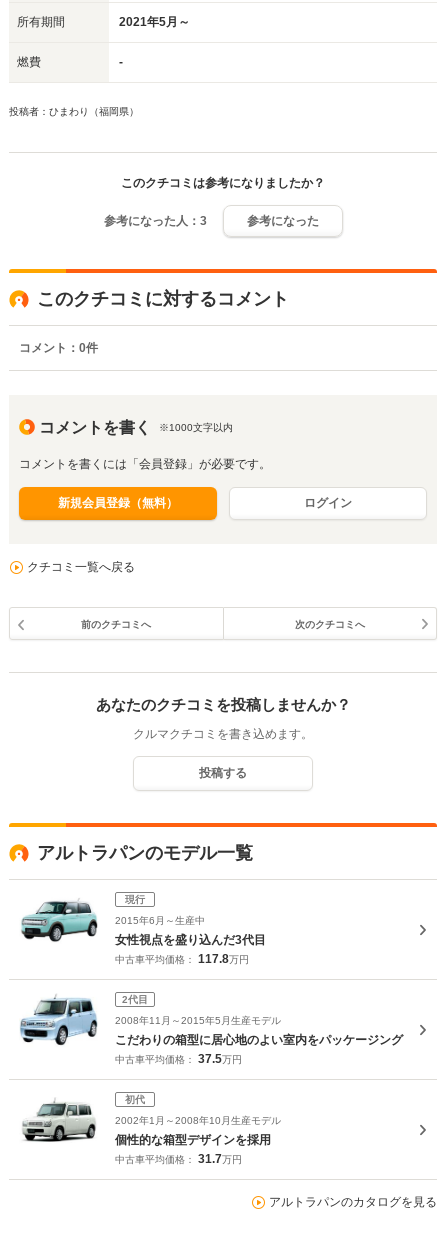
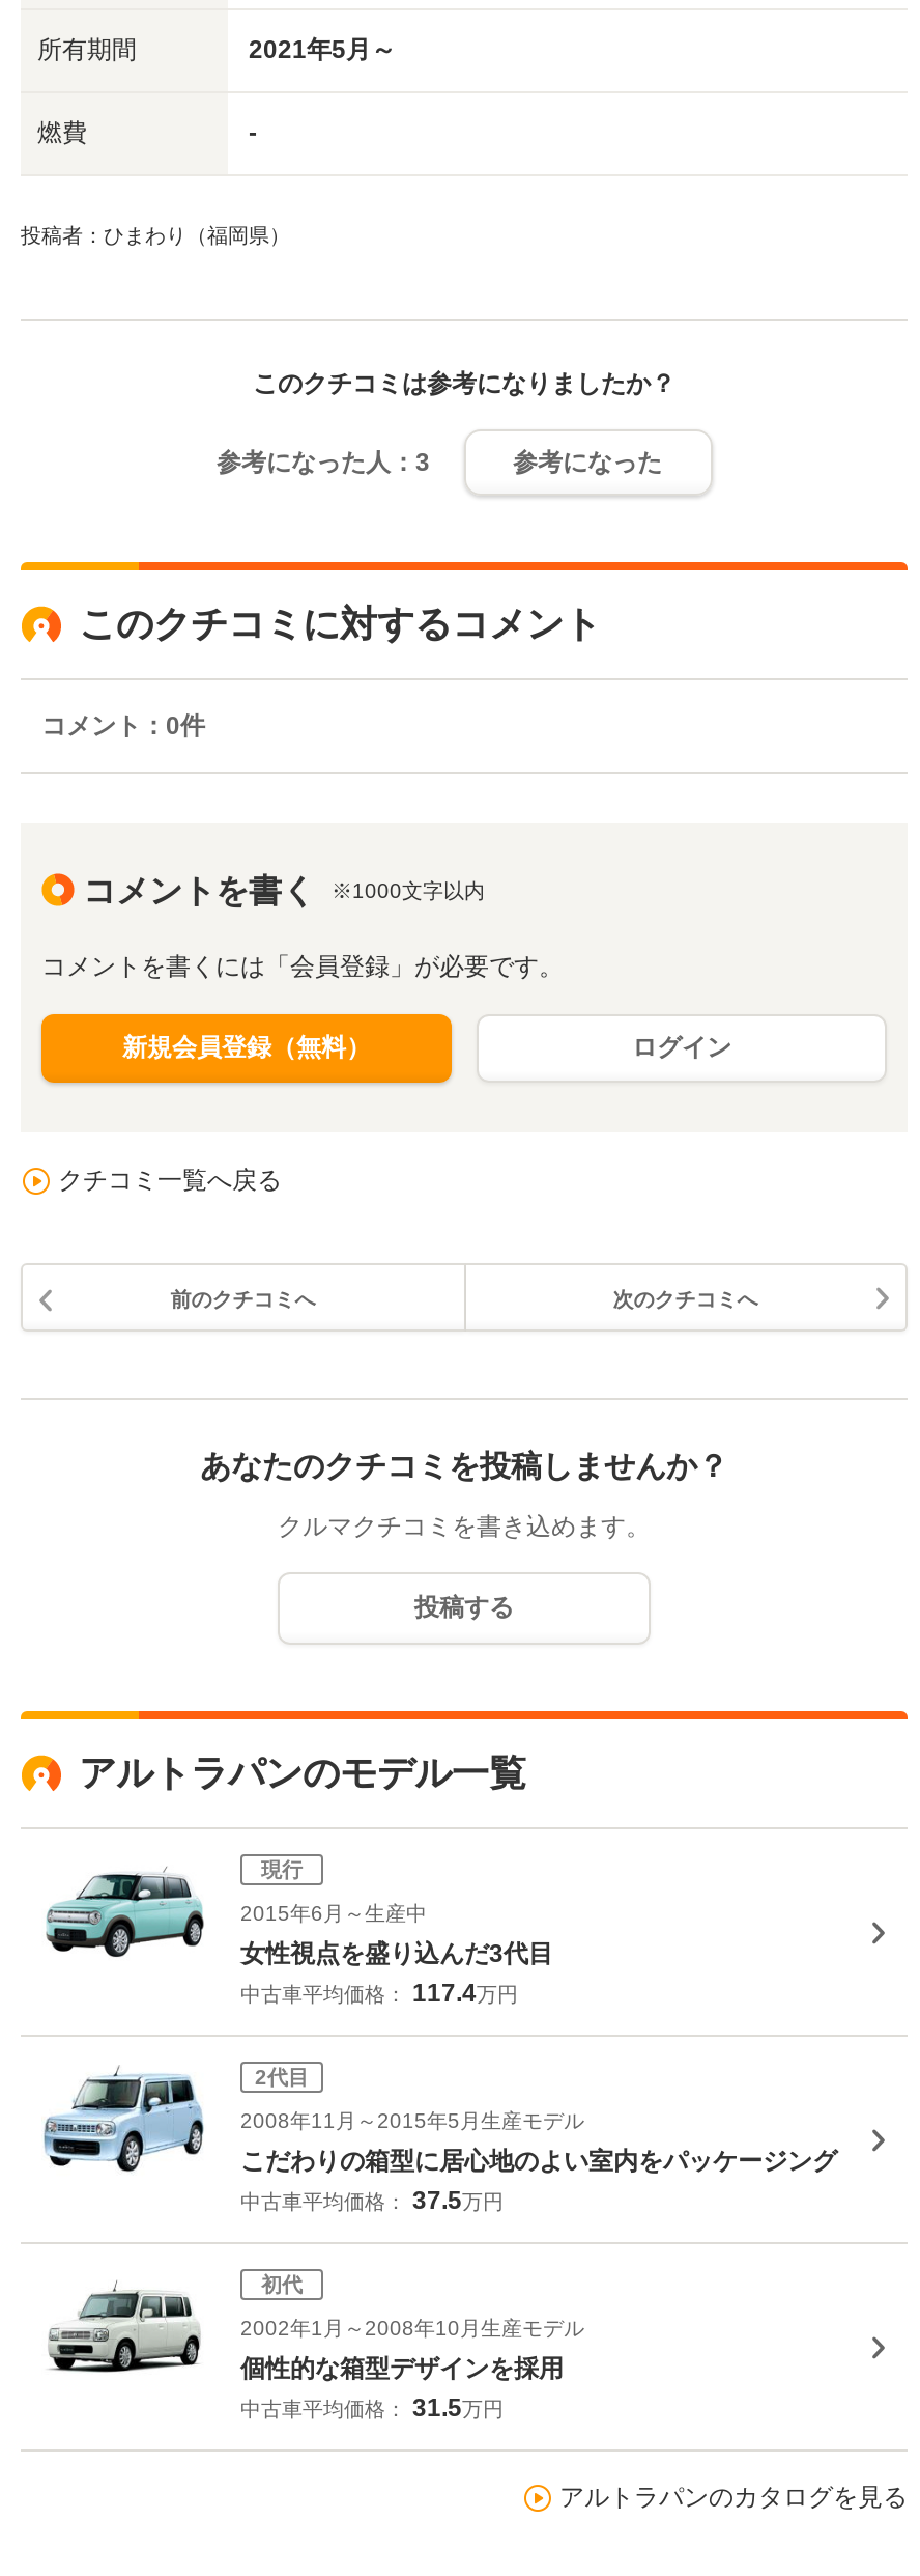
- 中古車平均価格：117.8万円
+ 中古車平均価格：117.4万円

- 中古車平均価格：31.7万円
+ 中古車平均価格：31.5万円
